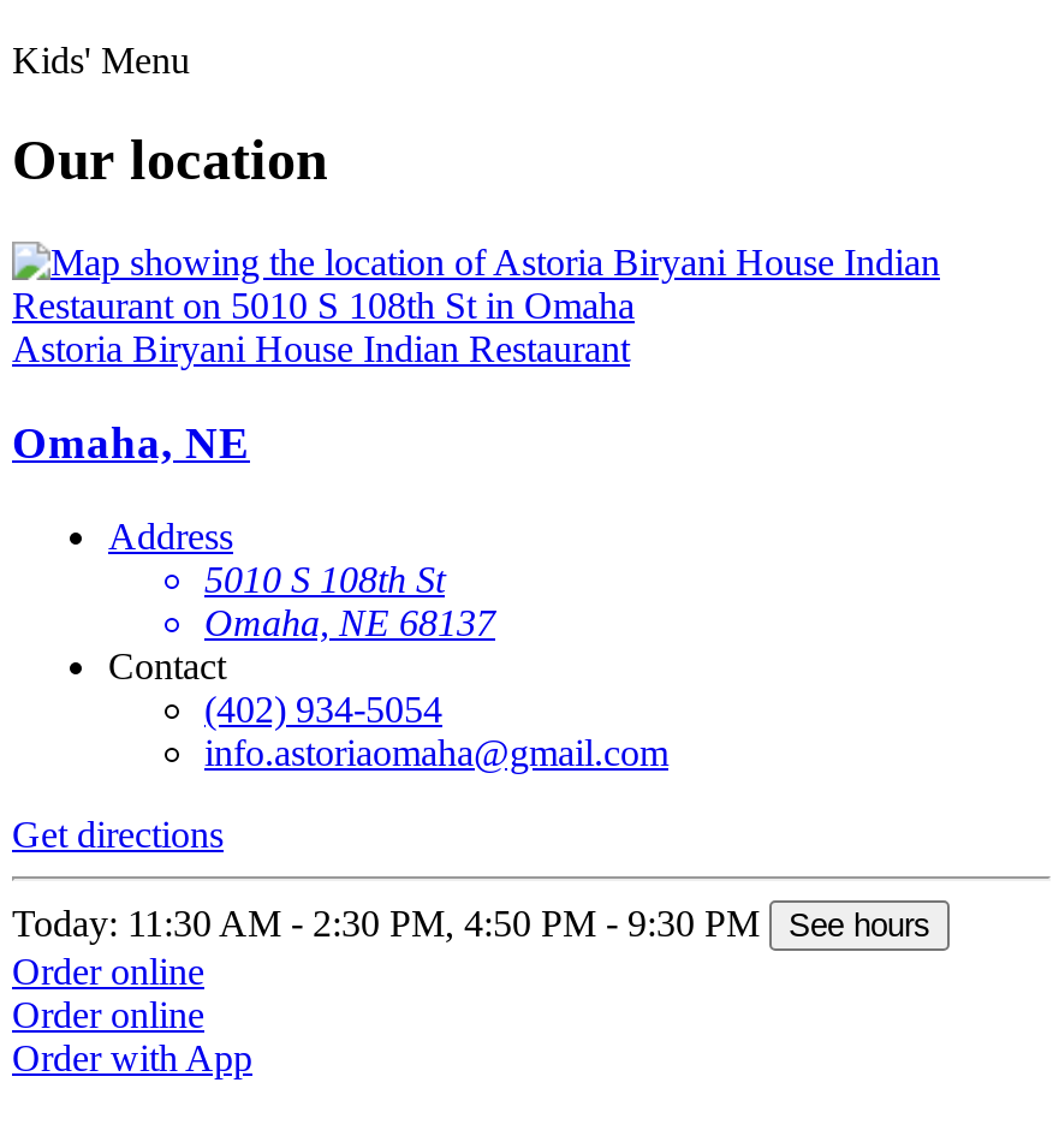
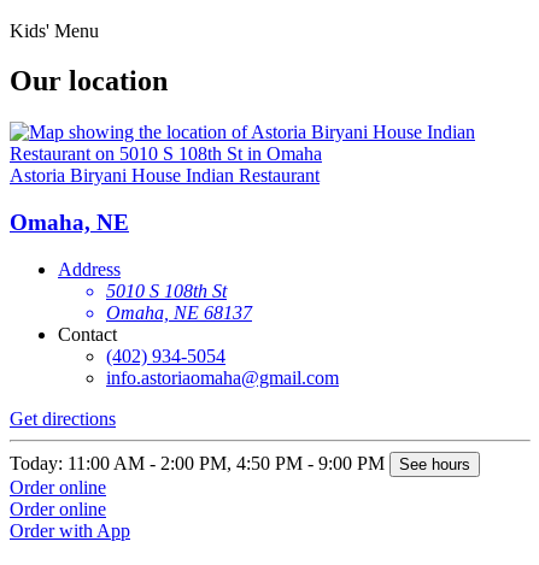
- Today: 11:30 AM - 2:30 PM, 4:50 PM - 9:30 PM
+ Today: 11:00 AM - 2:00 PM, 4:50 PM - 9:00 PM
